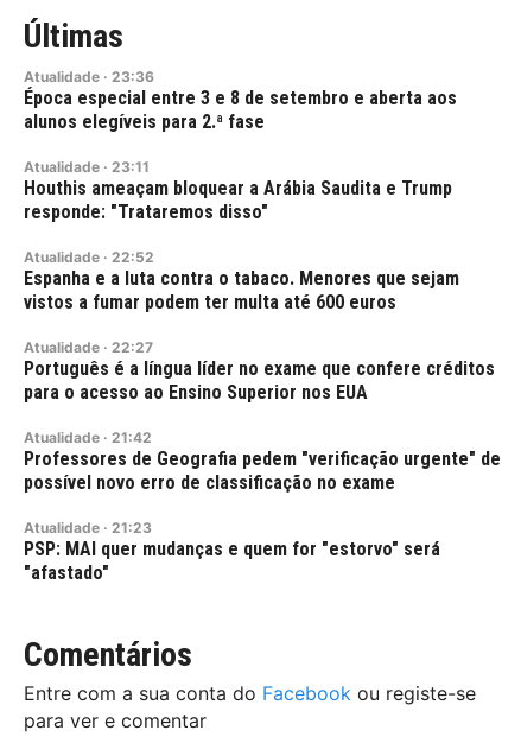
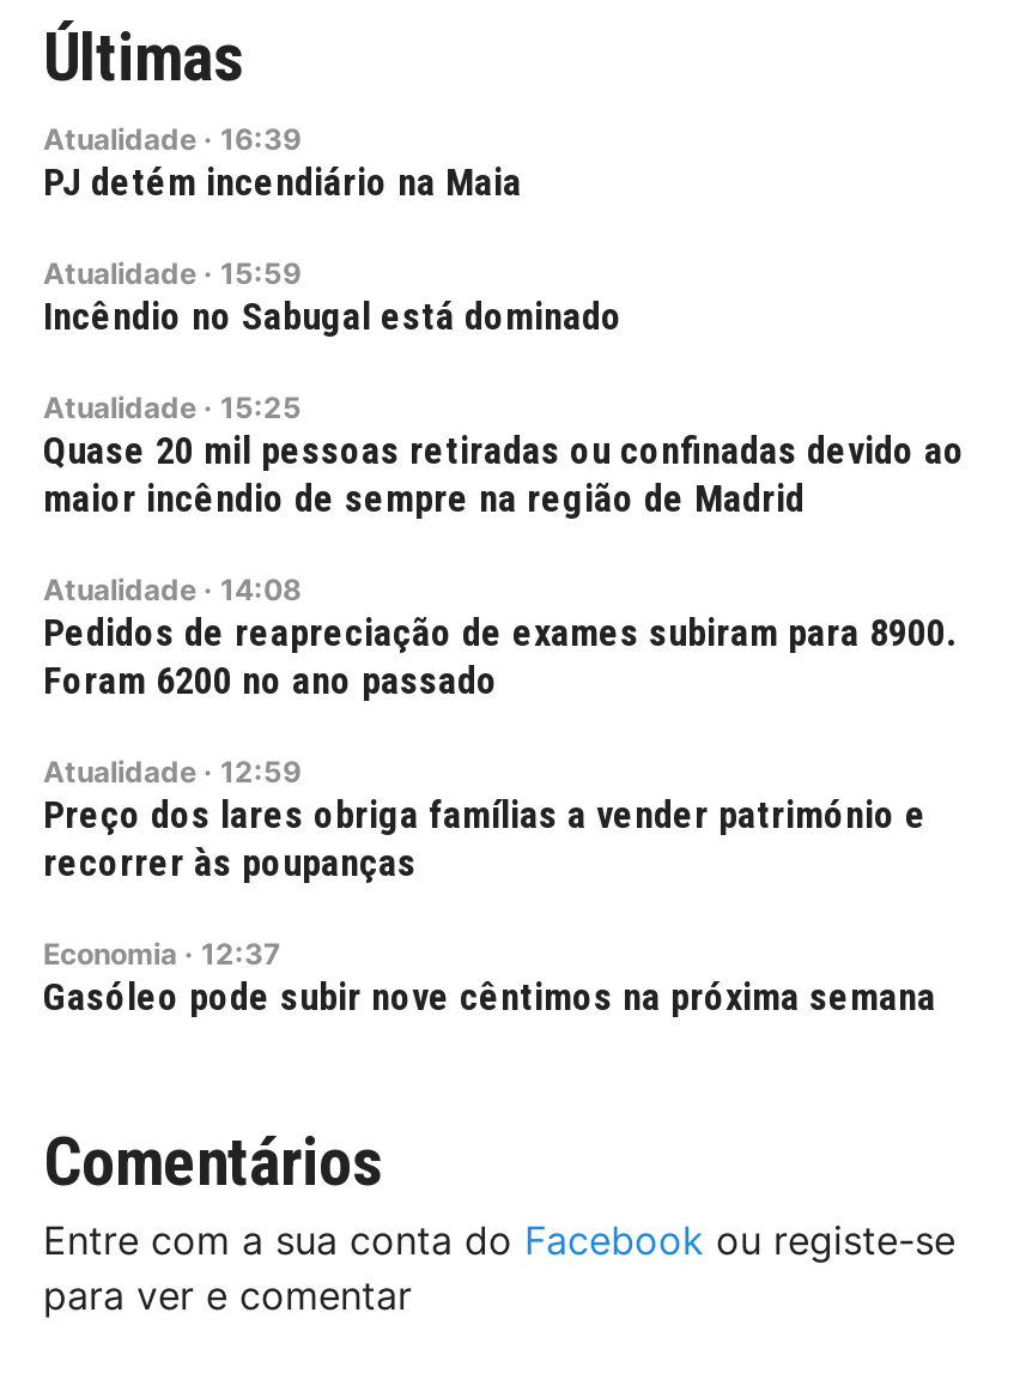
- Atualidade · 23:36
- Época especial entre 3 e 8 de setembro e aberta aos
- alunos elegíveis para 2.ª fase
+ Atualidade · 16:39
+ PJ detém incendiário na Maia

- Atualidade · 23:11
- Houthis ameaçam bloquear a Arábia Saudita e Trump
- responde: "Trataremos disso"
+ Atualidade · 15:59
+ Incêndio no Sabugal está dominado

- Atualidade · 22:52
- Espanha e a luta contra o tabaco. Menores que sejam
- vistos a fumar podem ter multa até 600 euros
+ Atualidade · 15:25
+ Quase 20 mil pessoas retiradas ou confinadas devido ao
+ maior incêndio de sempre na região de Madrid

- Atualidade · 22:27
- Português é a língua líder no exame que confere créditos
- para o acesso ao Ensino Superior nos EUA
+ Atualidade · 14:08
+ Pedidos de reapreciação de exames subiram para 8900.
+ Foram 6200 no ano passado

- Atualidade · 21:42
- Professores de Geografia pedem "verificação urgente" de
- possível novo erro de classificação no exame
+ Atualidade · 12:59
+ Preço dos lares obriga famílias a vender património e
+ recorrer às poupanças

- Atualidade · 21:23
- PSP: MAI quer mudanças e quem for "estorvo" será
- "afastado"
+ Economia · 12:37
+ Gasóleo pode subir nove cêntimos na próxima semana
